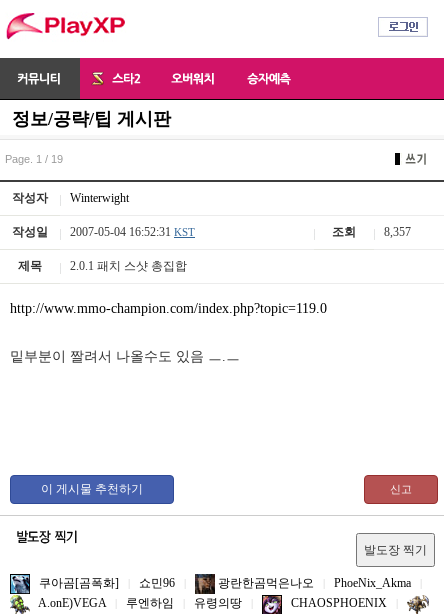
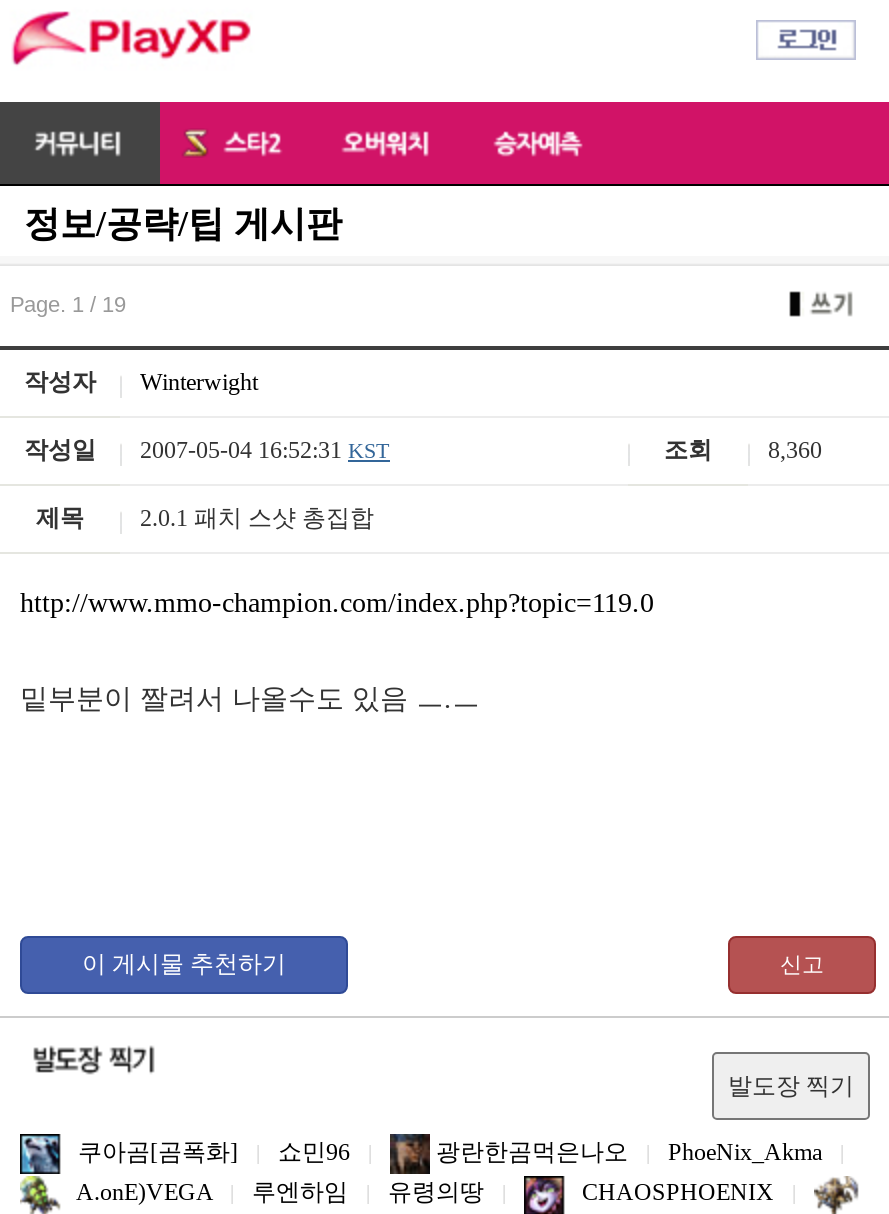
- 조회 8,357
+ 조회 8,360
